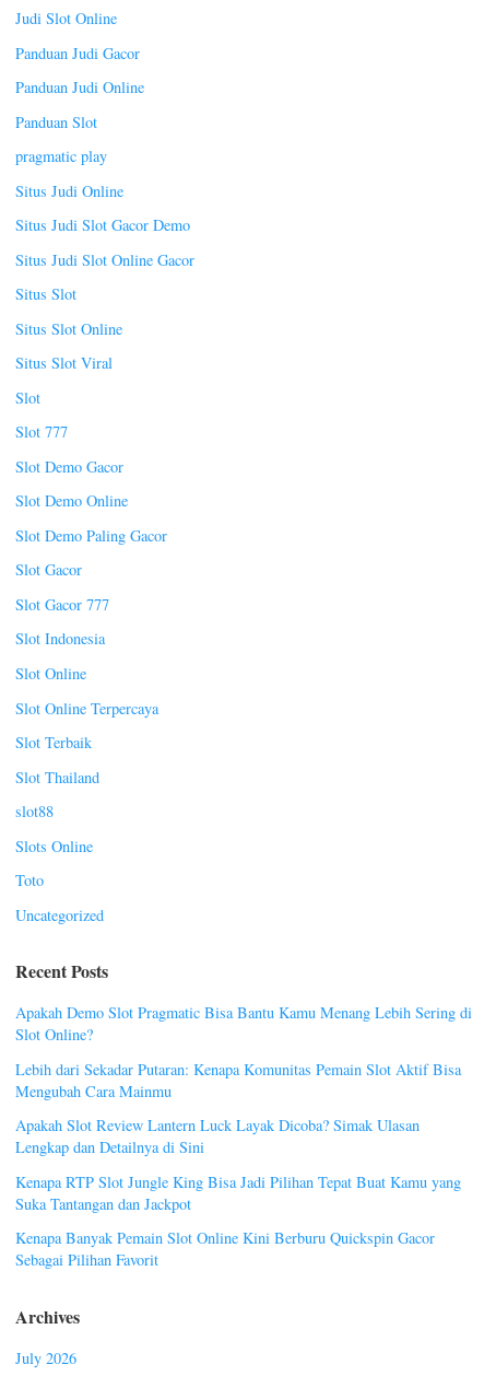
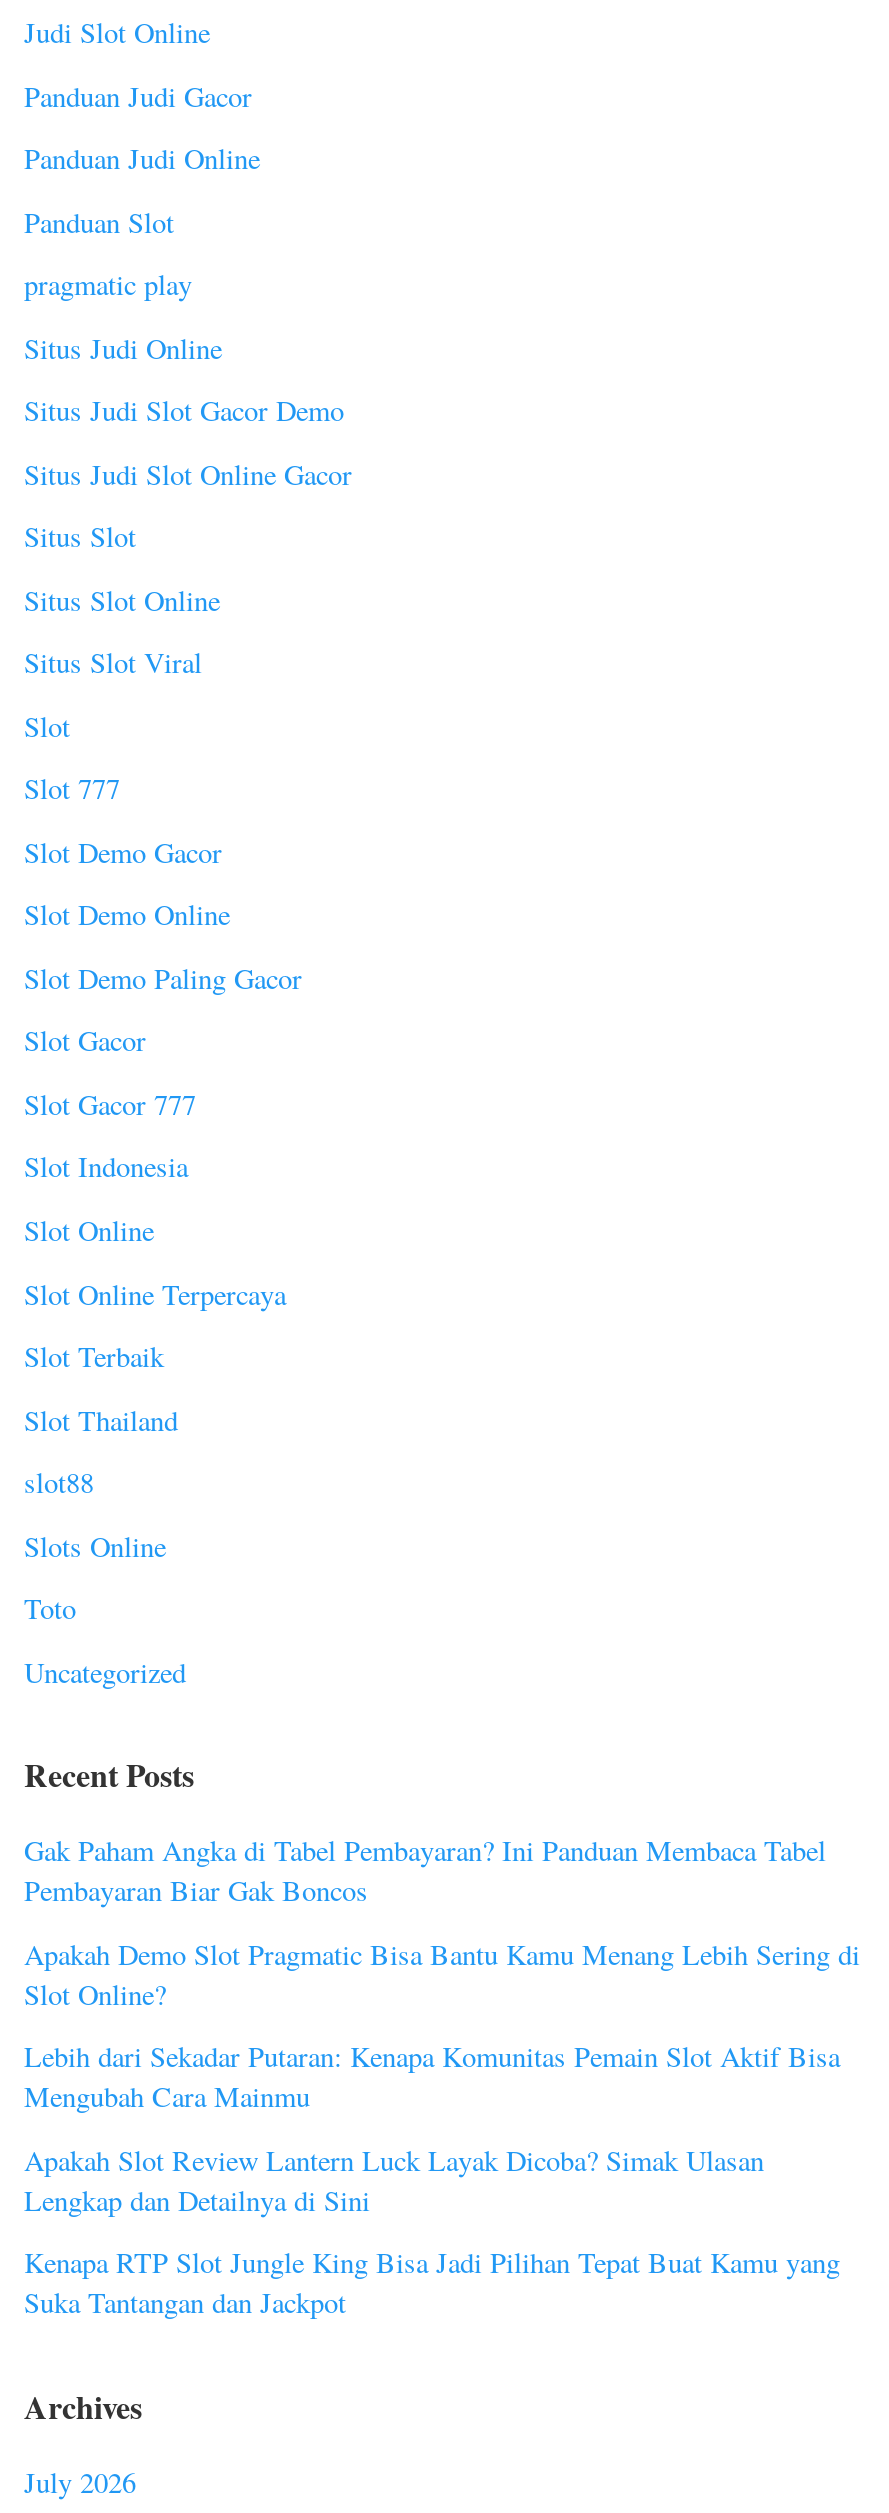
+ Gak Paham Angka di Tabel Pembayaran? Ini Panduan Membaca Tabel
+ Pembayaran Biar Gak Boncos

moved down: Apakah Demo Slot Pragmatic Bisa Bantu Kamu Menang Lebih Sering di | Slot Online? | Lebih dari Sekadar Putaran: Kenapa Komunitas Pemain Slot Aktif Bisa | Mengubah Cara Mainmu | Apakah Slot Review Lantern Luck Layak Dicoba? Simak Ulasan | Lengkap dan Detailnya di Sini | Kenapa RTP Slot Jungle King Bisa Jadi Pilihan Tepat Buat Kamu yang | Suka Tantangan dan Jackpot

- Kenapa Banyak Pemain Slot Online Kini Berburu Quickspin Gacor
- Sebagai Pilihan Favorit
